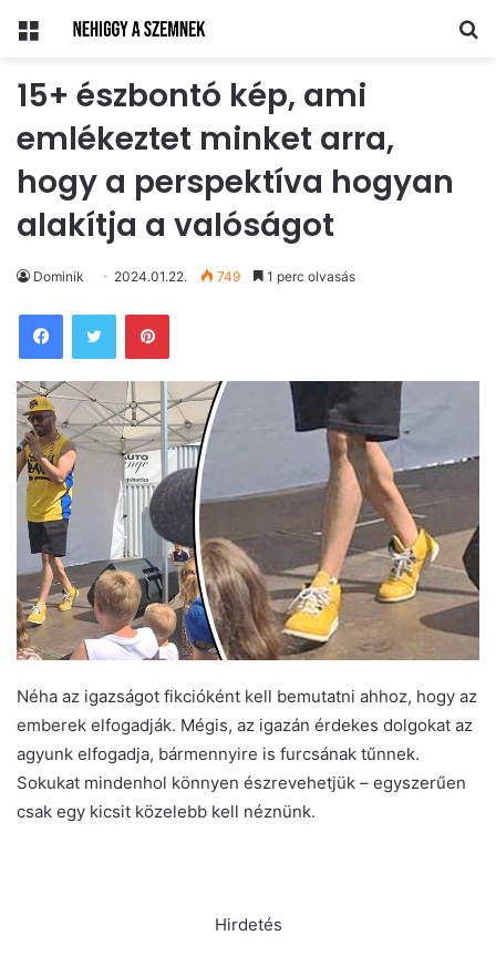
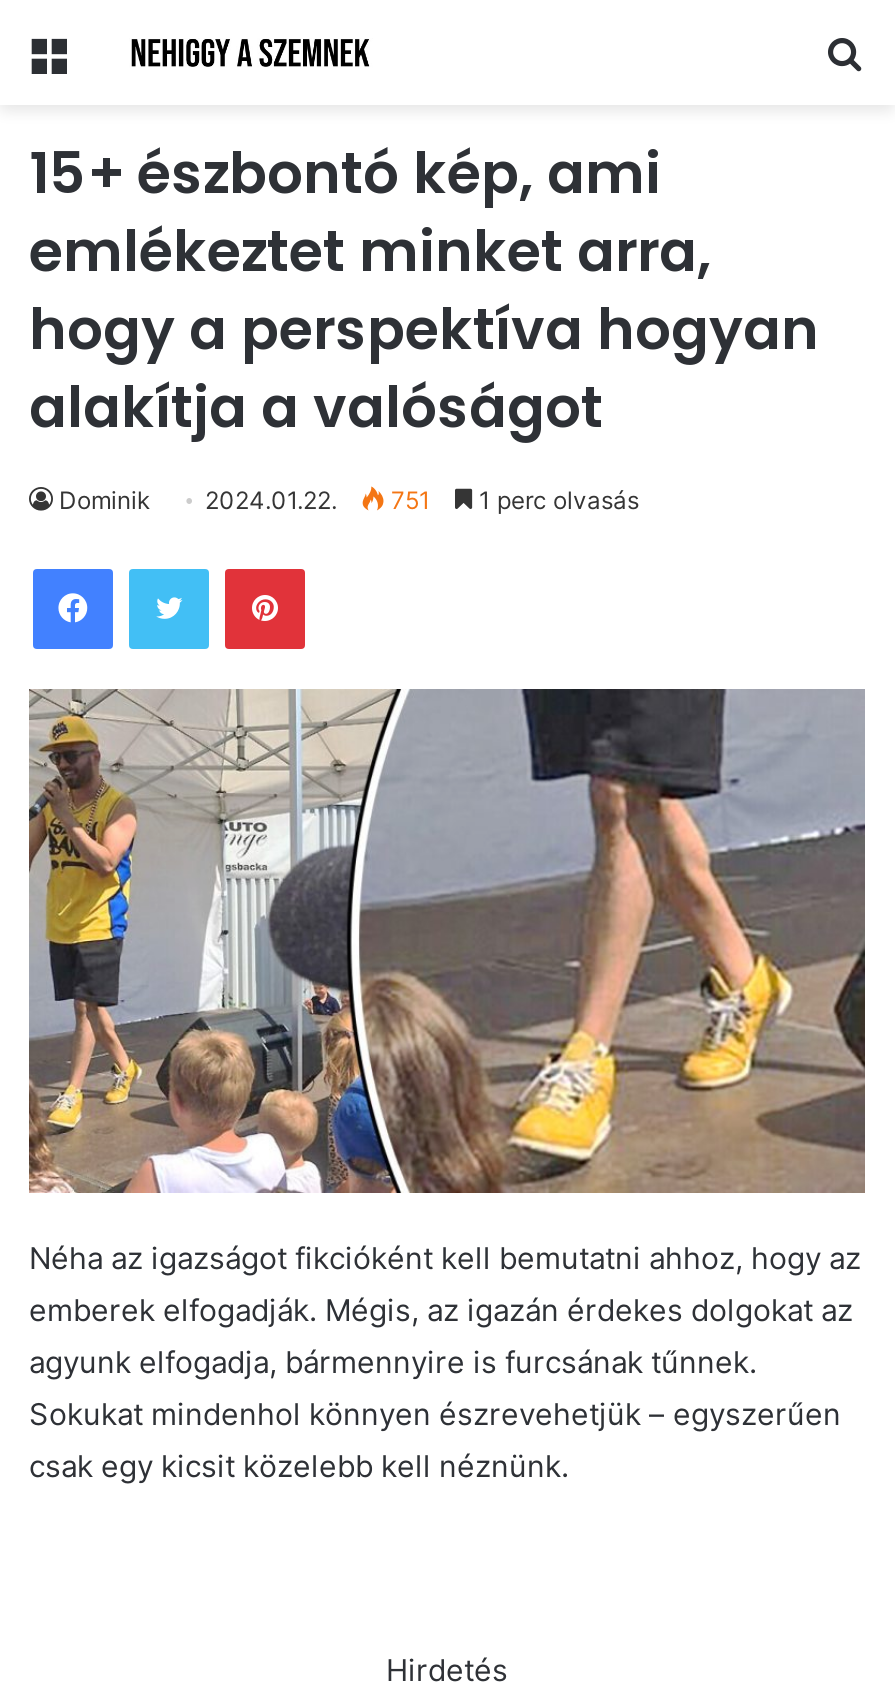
- Dominik 2024.01.22. 749 1 perc olvasás
+ Dominik 2024.01.22. 751 1 perc olvasás
